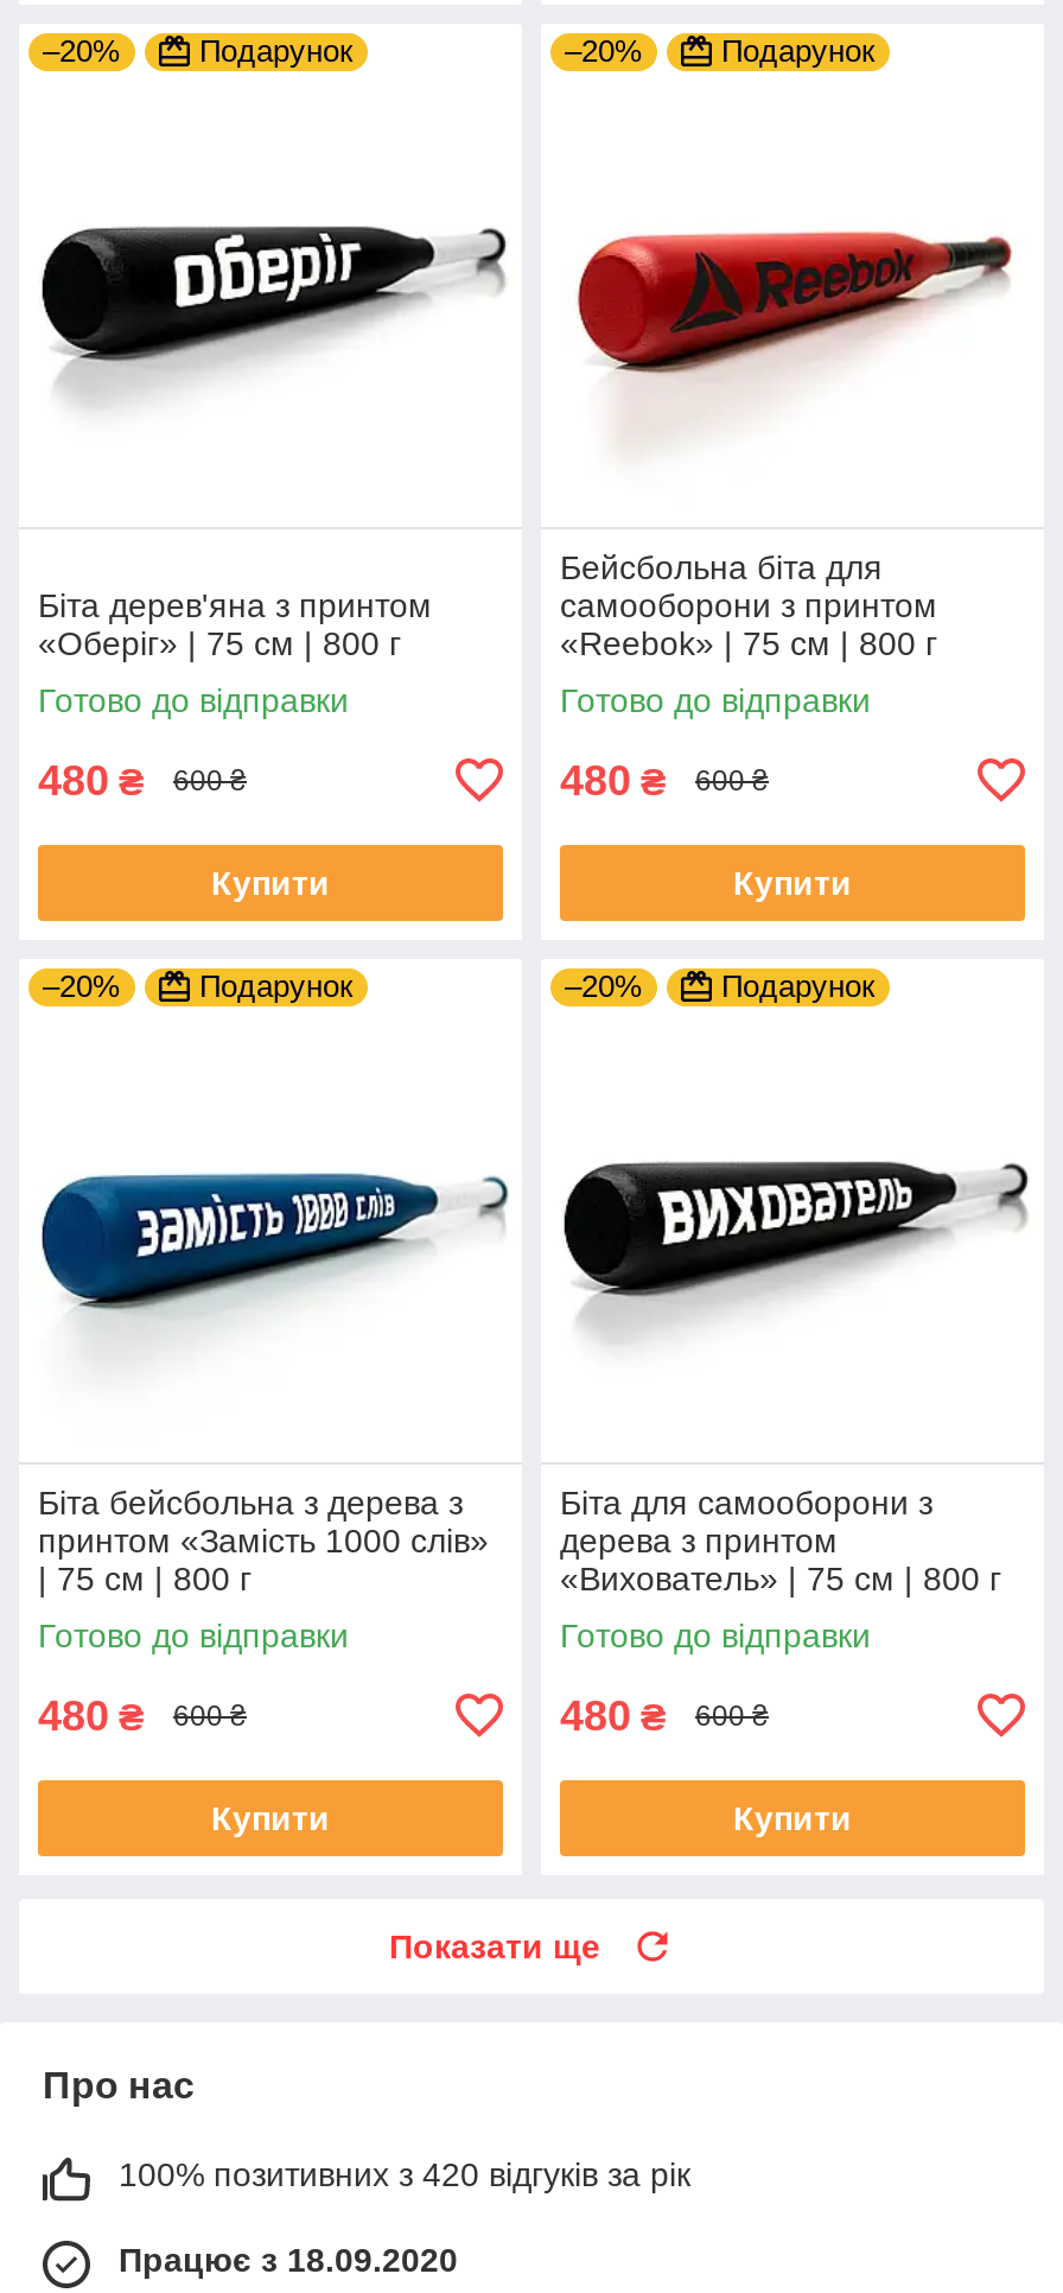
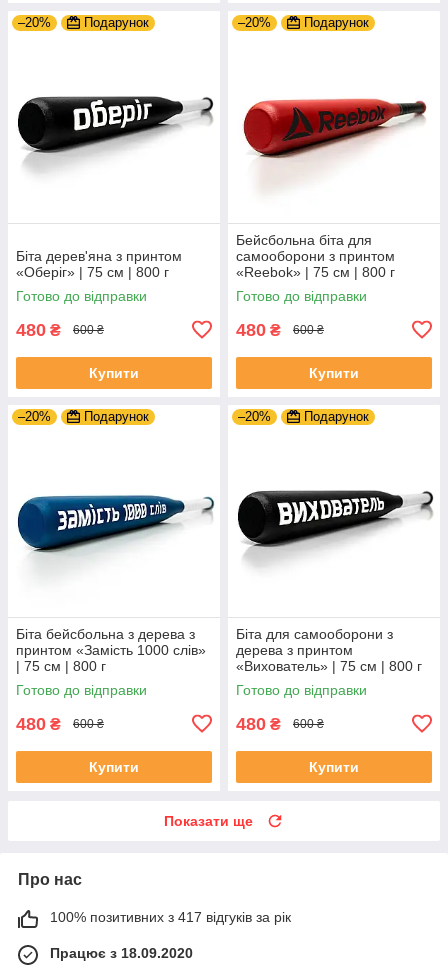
- 100% позитивних з 420 відгуків за рік
+ 100% позитивних з 417 відгуків за рік
